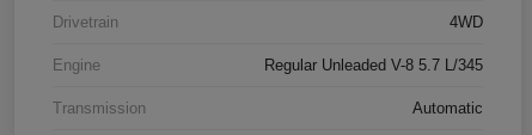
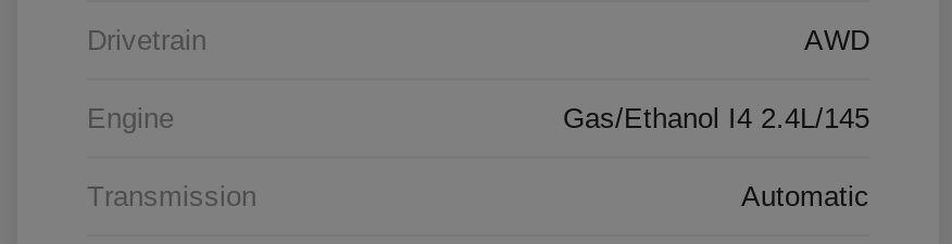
- 4WD
+ AWD

- Regular Unleaded V-8 5.7 L/345
+ Gas/Ethanol I4 2.4L/145
